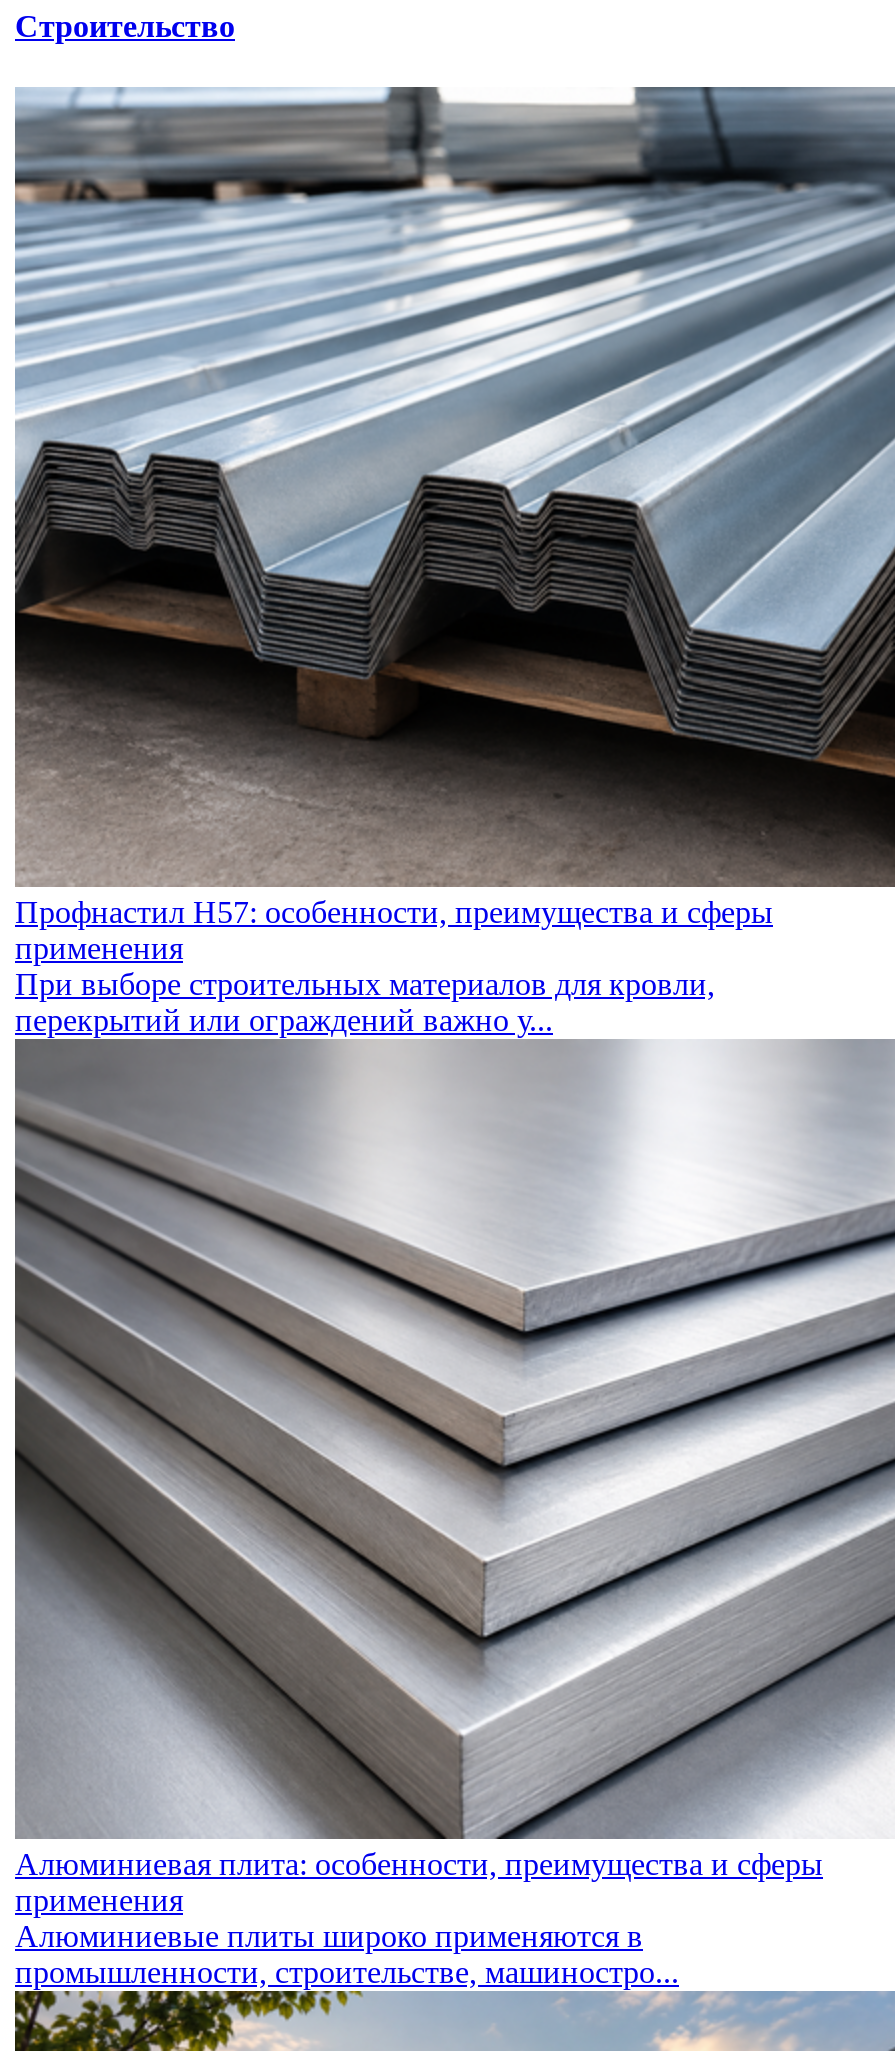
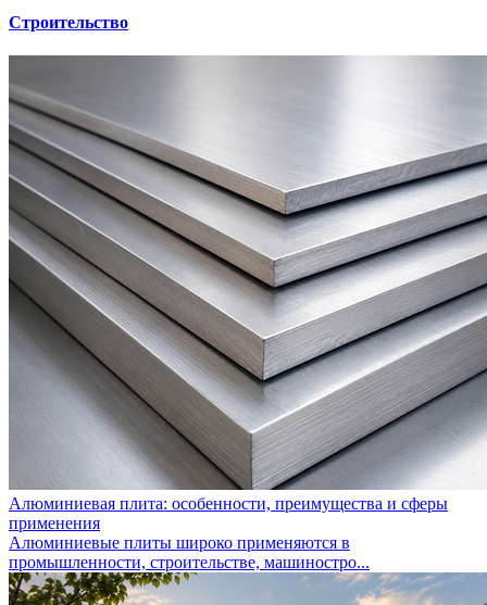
- [image]
- Профнастил Н57: особенности, преимущества и сферы
- применения
- При выборе строительных материалов для кровли,
- перекрытий или ограждений важно у...
